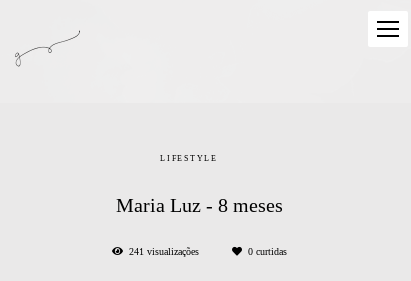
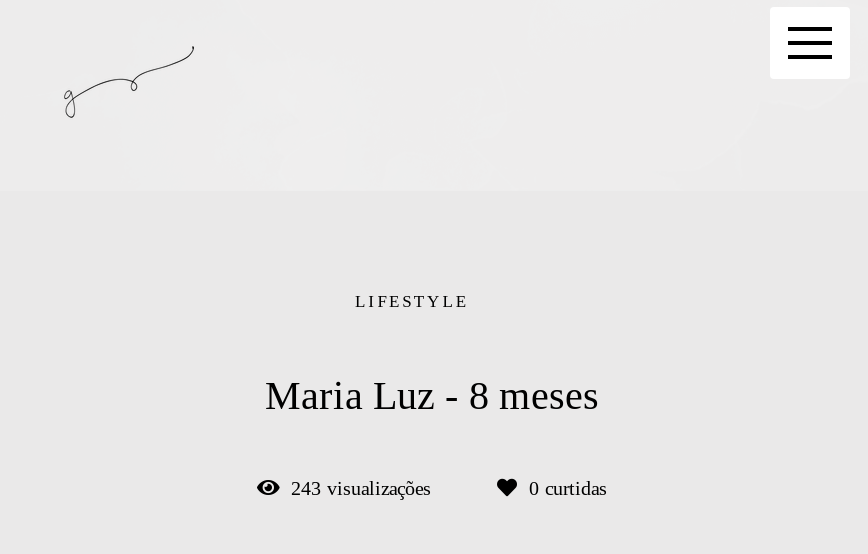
- 241 visualizações
+ 243 visualizações
